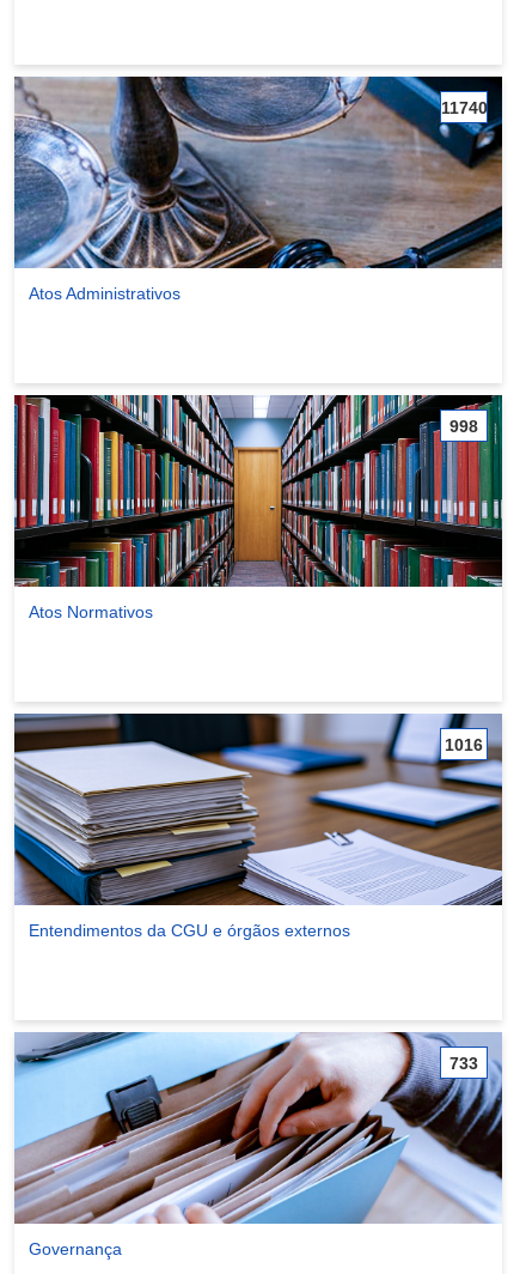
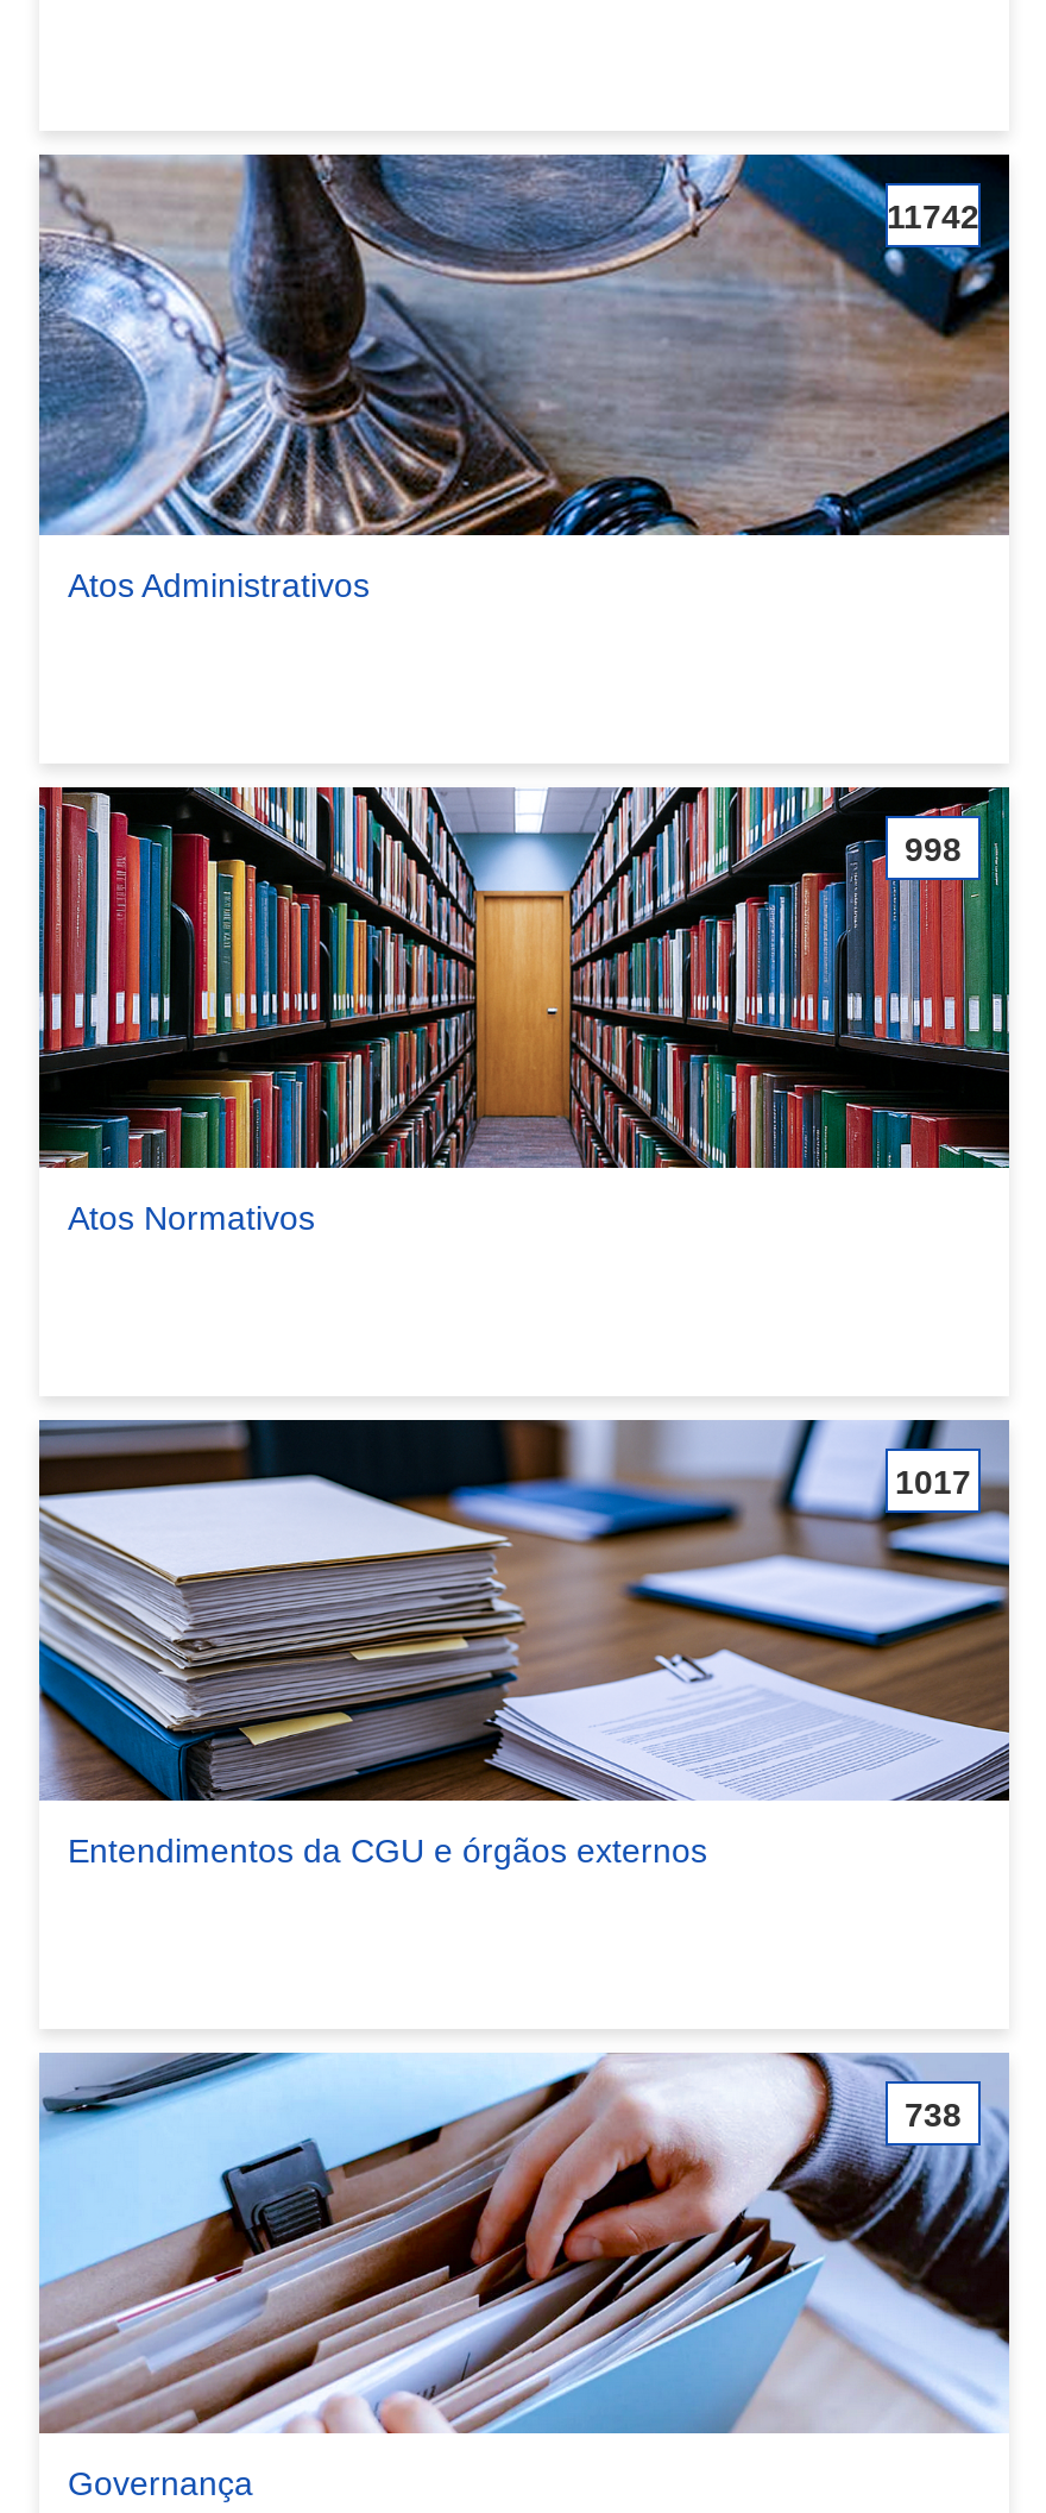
- 11740
+ 11742

- 1016
+ 1017

- 733
+ 738
